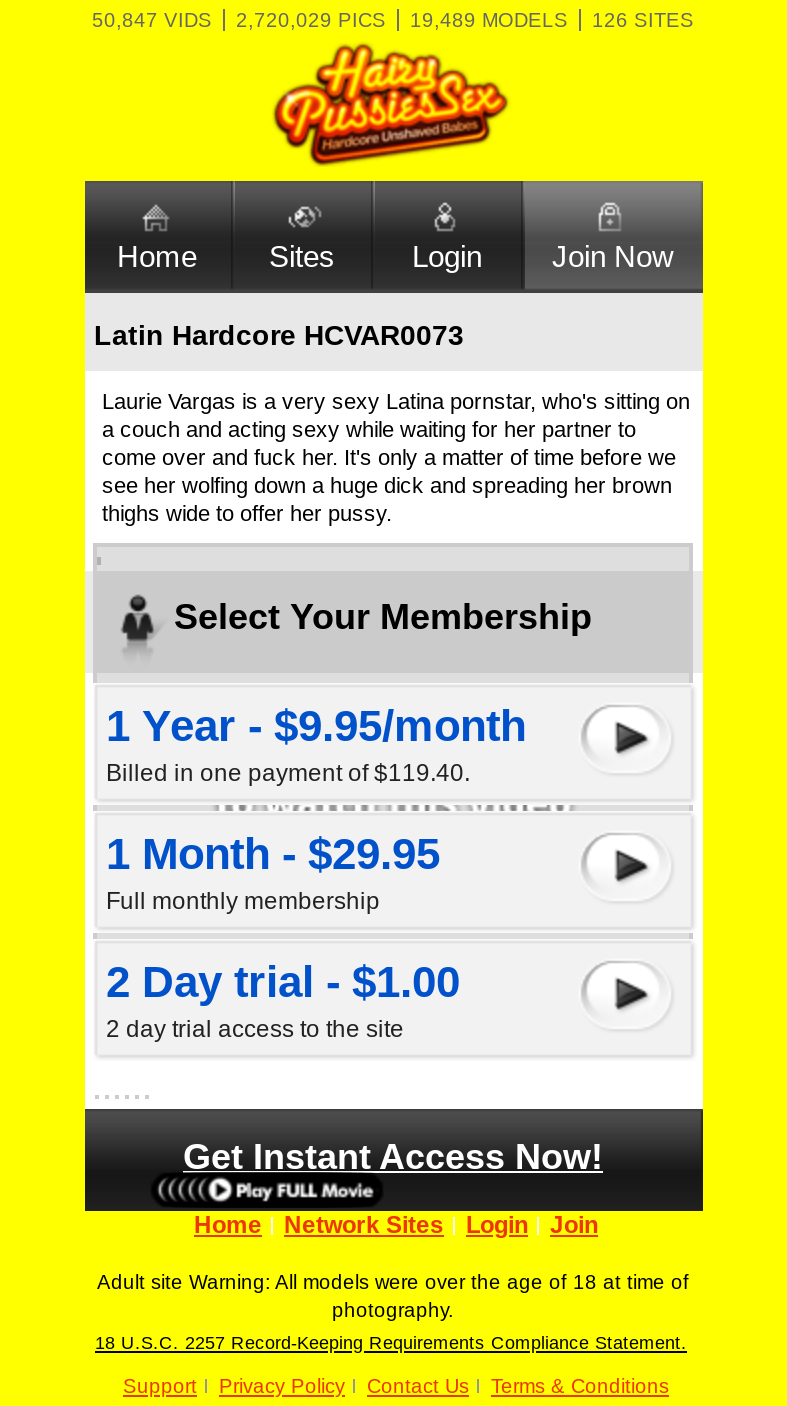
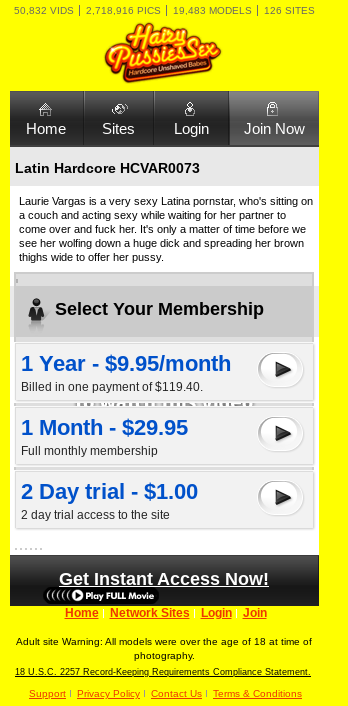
- 50,847 VIDS
+ 50,832 VIDS

- 2,720,029 PICS
+ 2,718,916 PICS

- 19,489 MODELS
+ 19,483 MODELS
